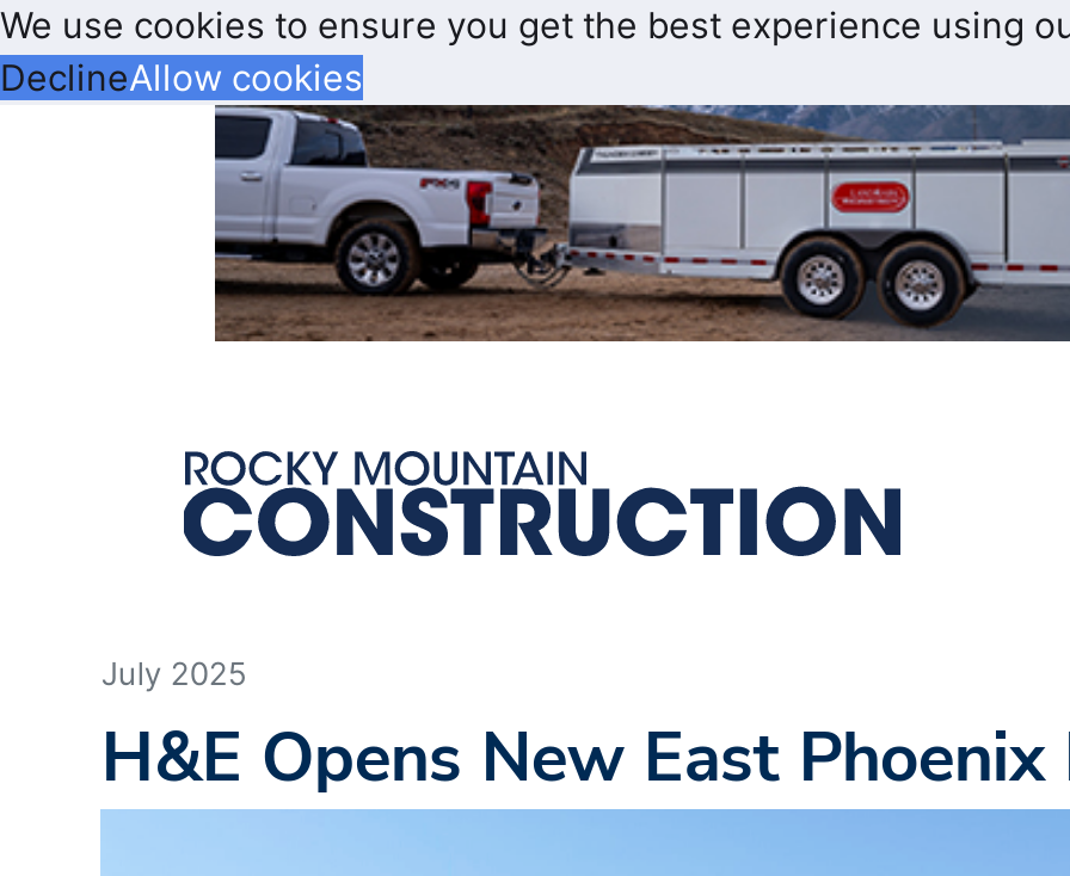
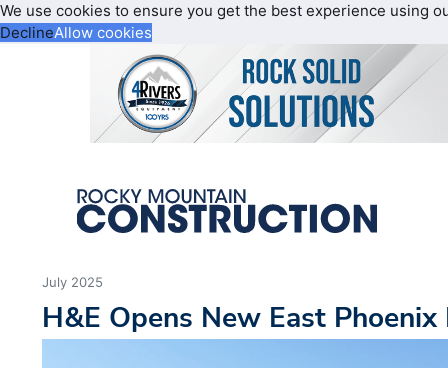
- [image]
+ [image]
